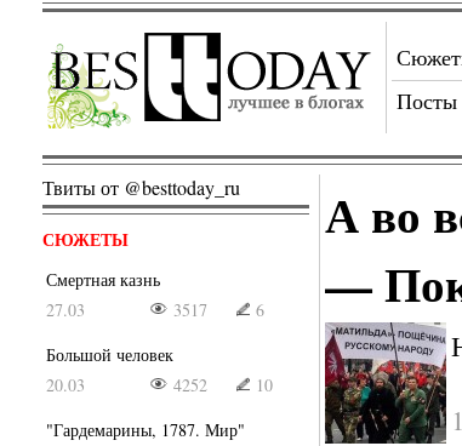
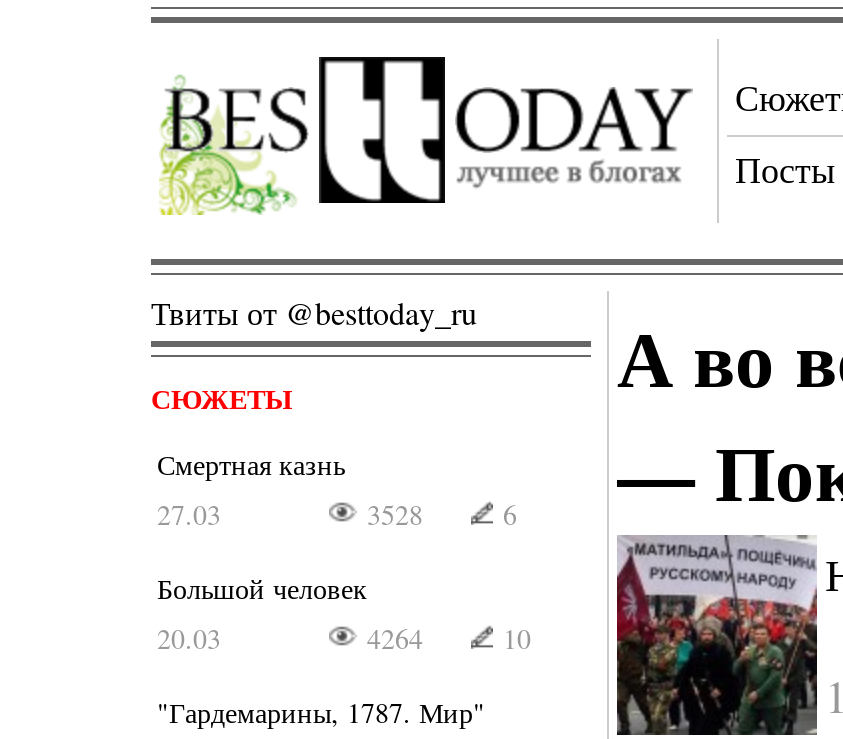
- 3517 6
+ 3528 6

- 4252 10
+ 4264 10
